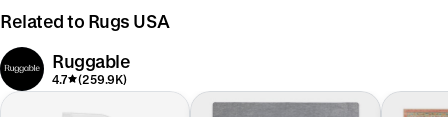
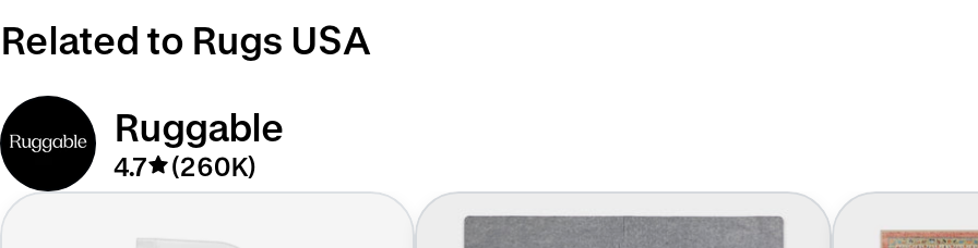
- 4.7 (259.9K)
+ 4.7 (260K)
